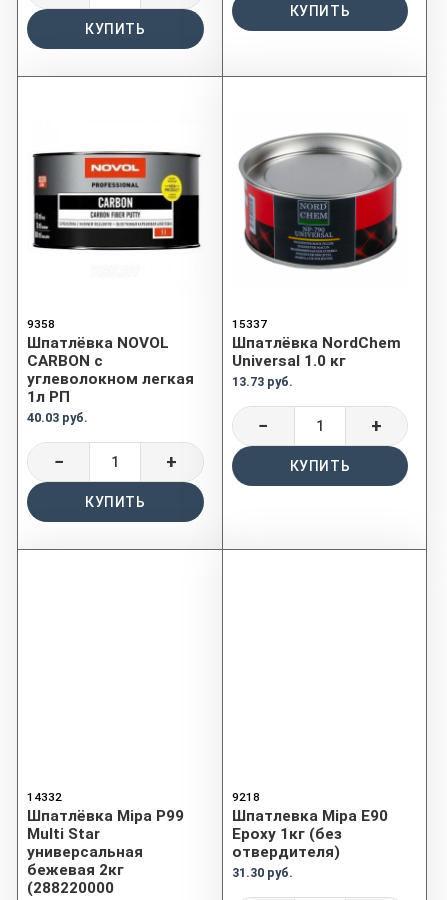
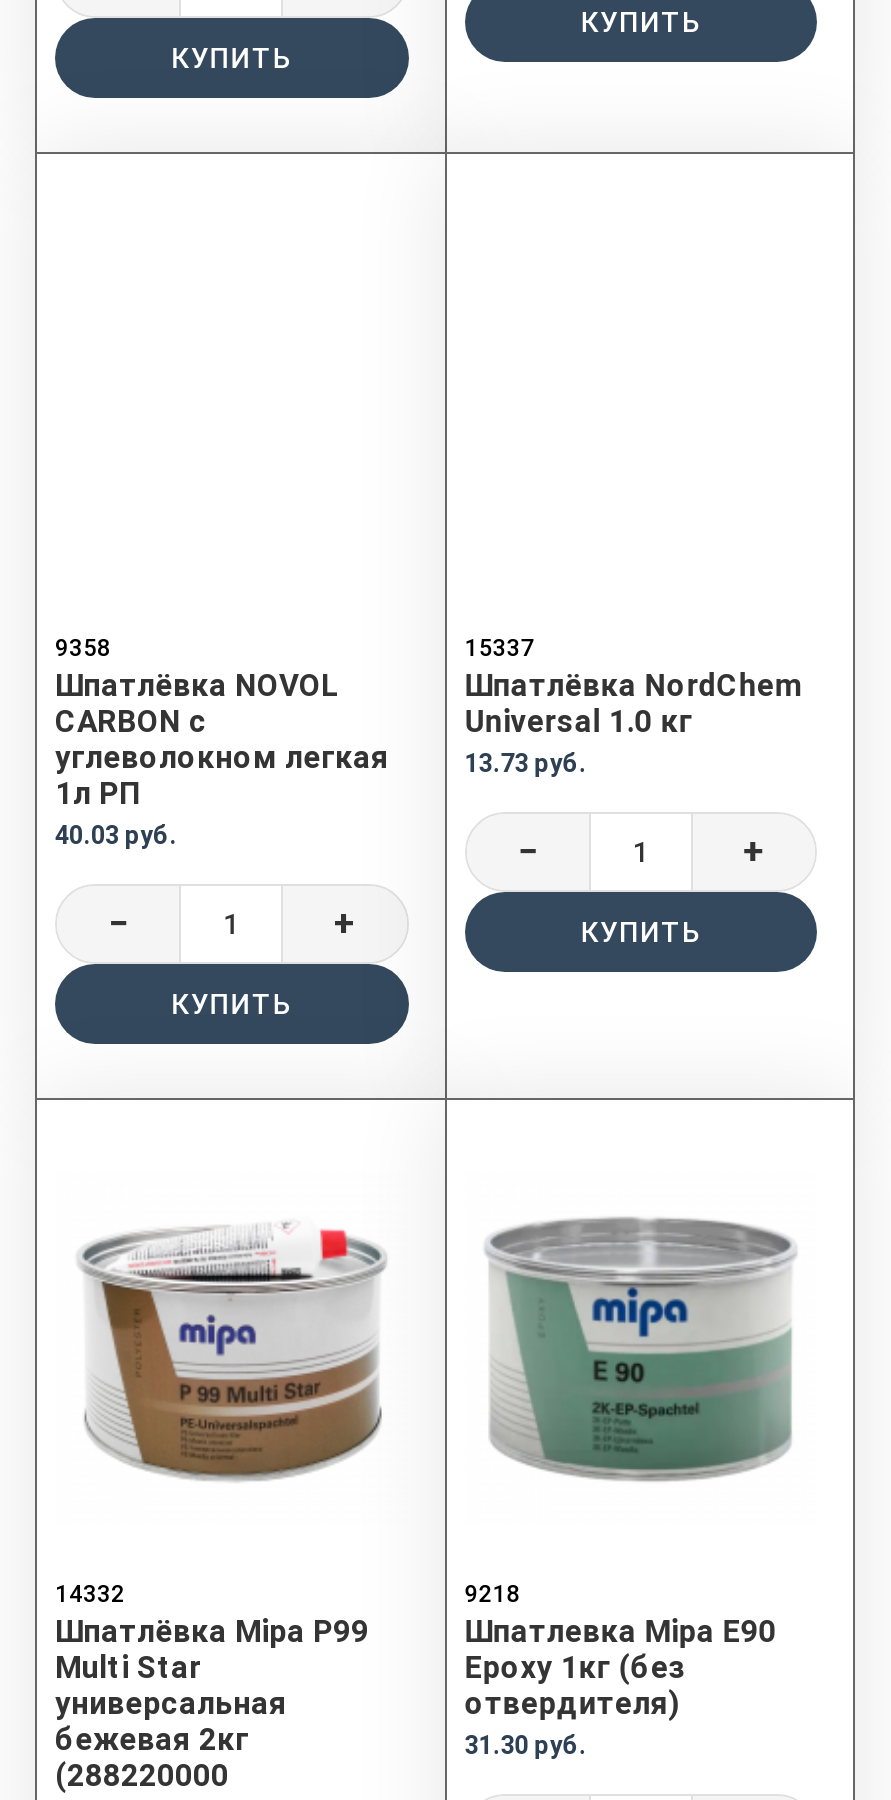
- [image]

- [image]

+ [image]

+ [image]
